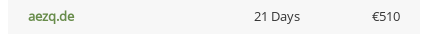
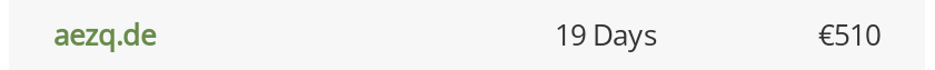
- 21 Days
+ 19 Days
